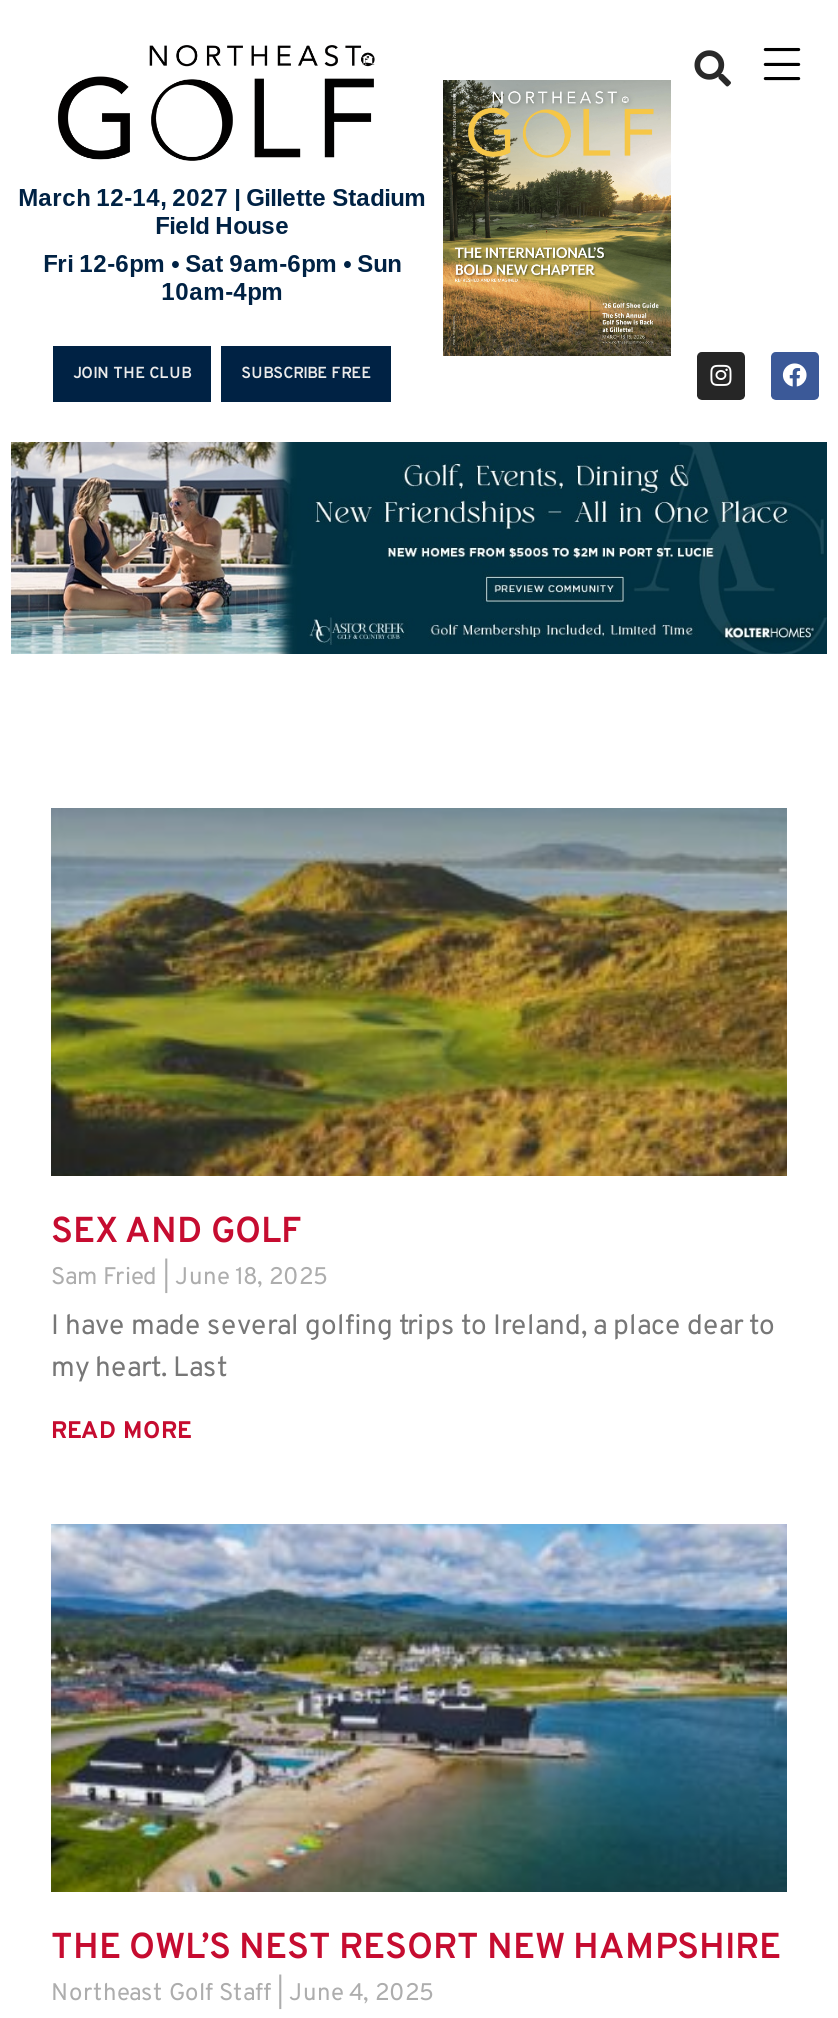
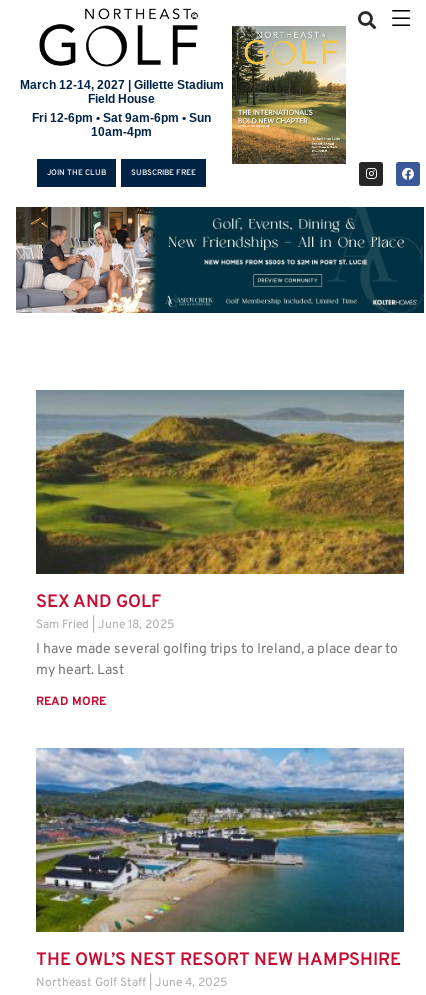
- [image]
+ [image]
